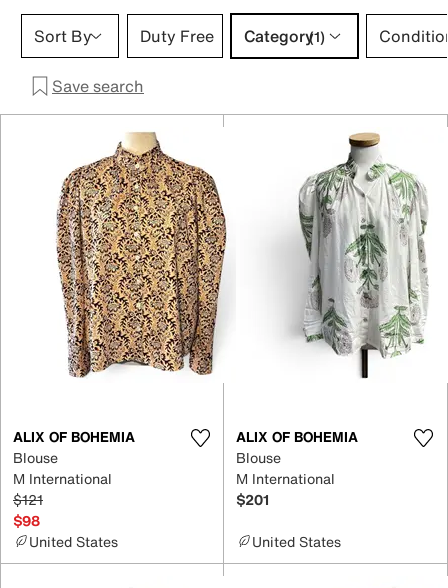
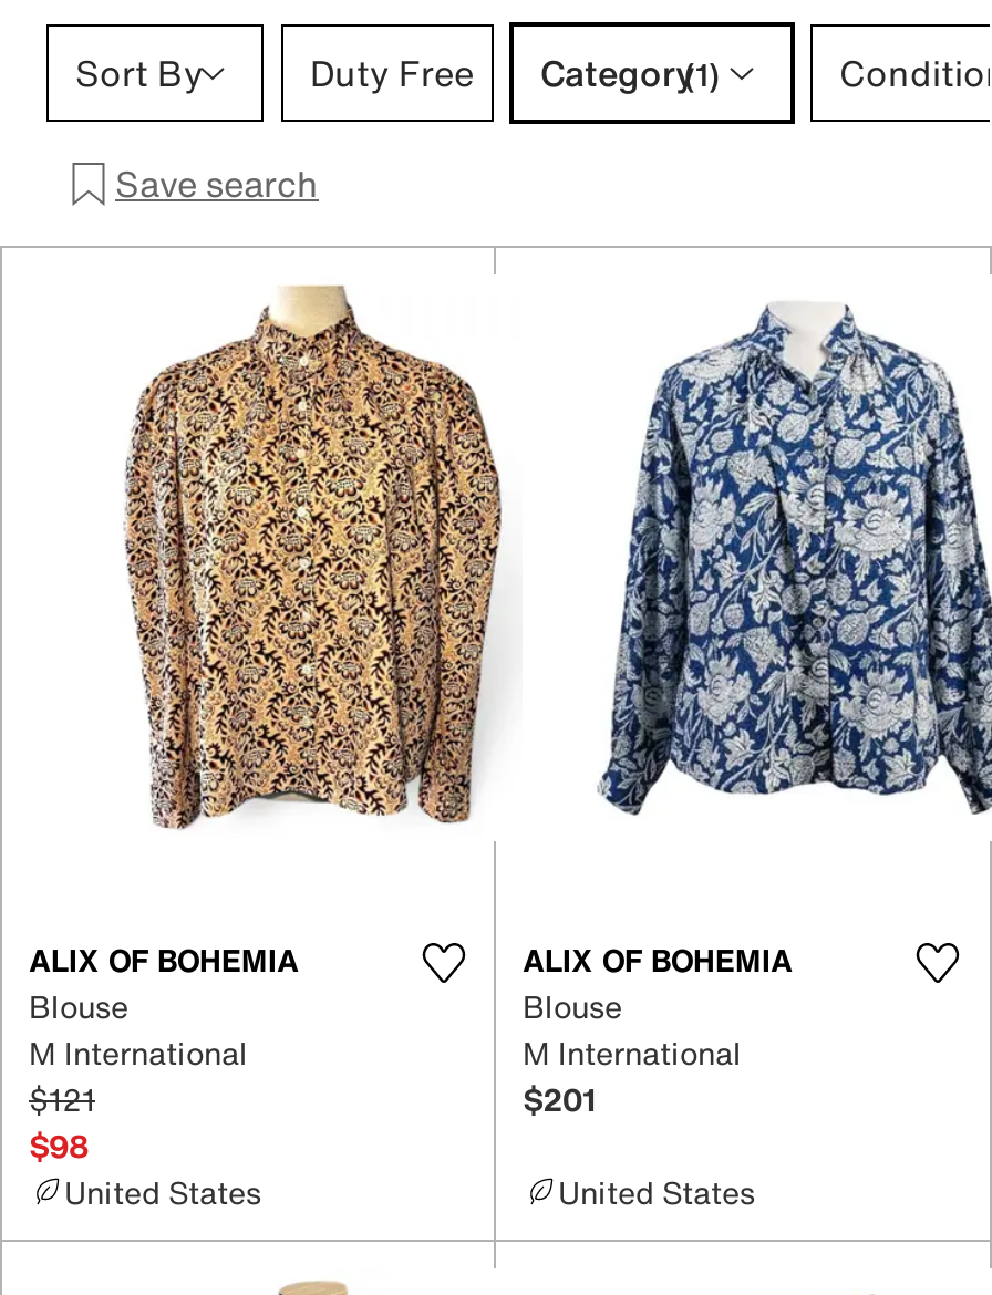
- [image]
+ [image]
